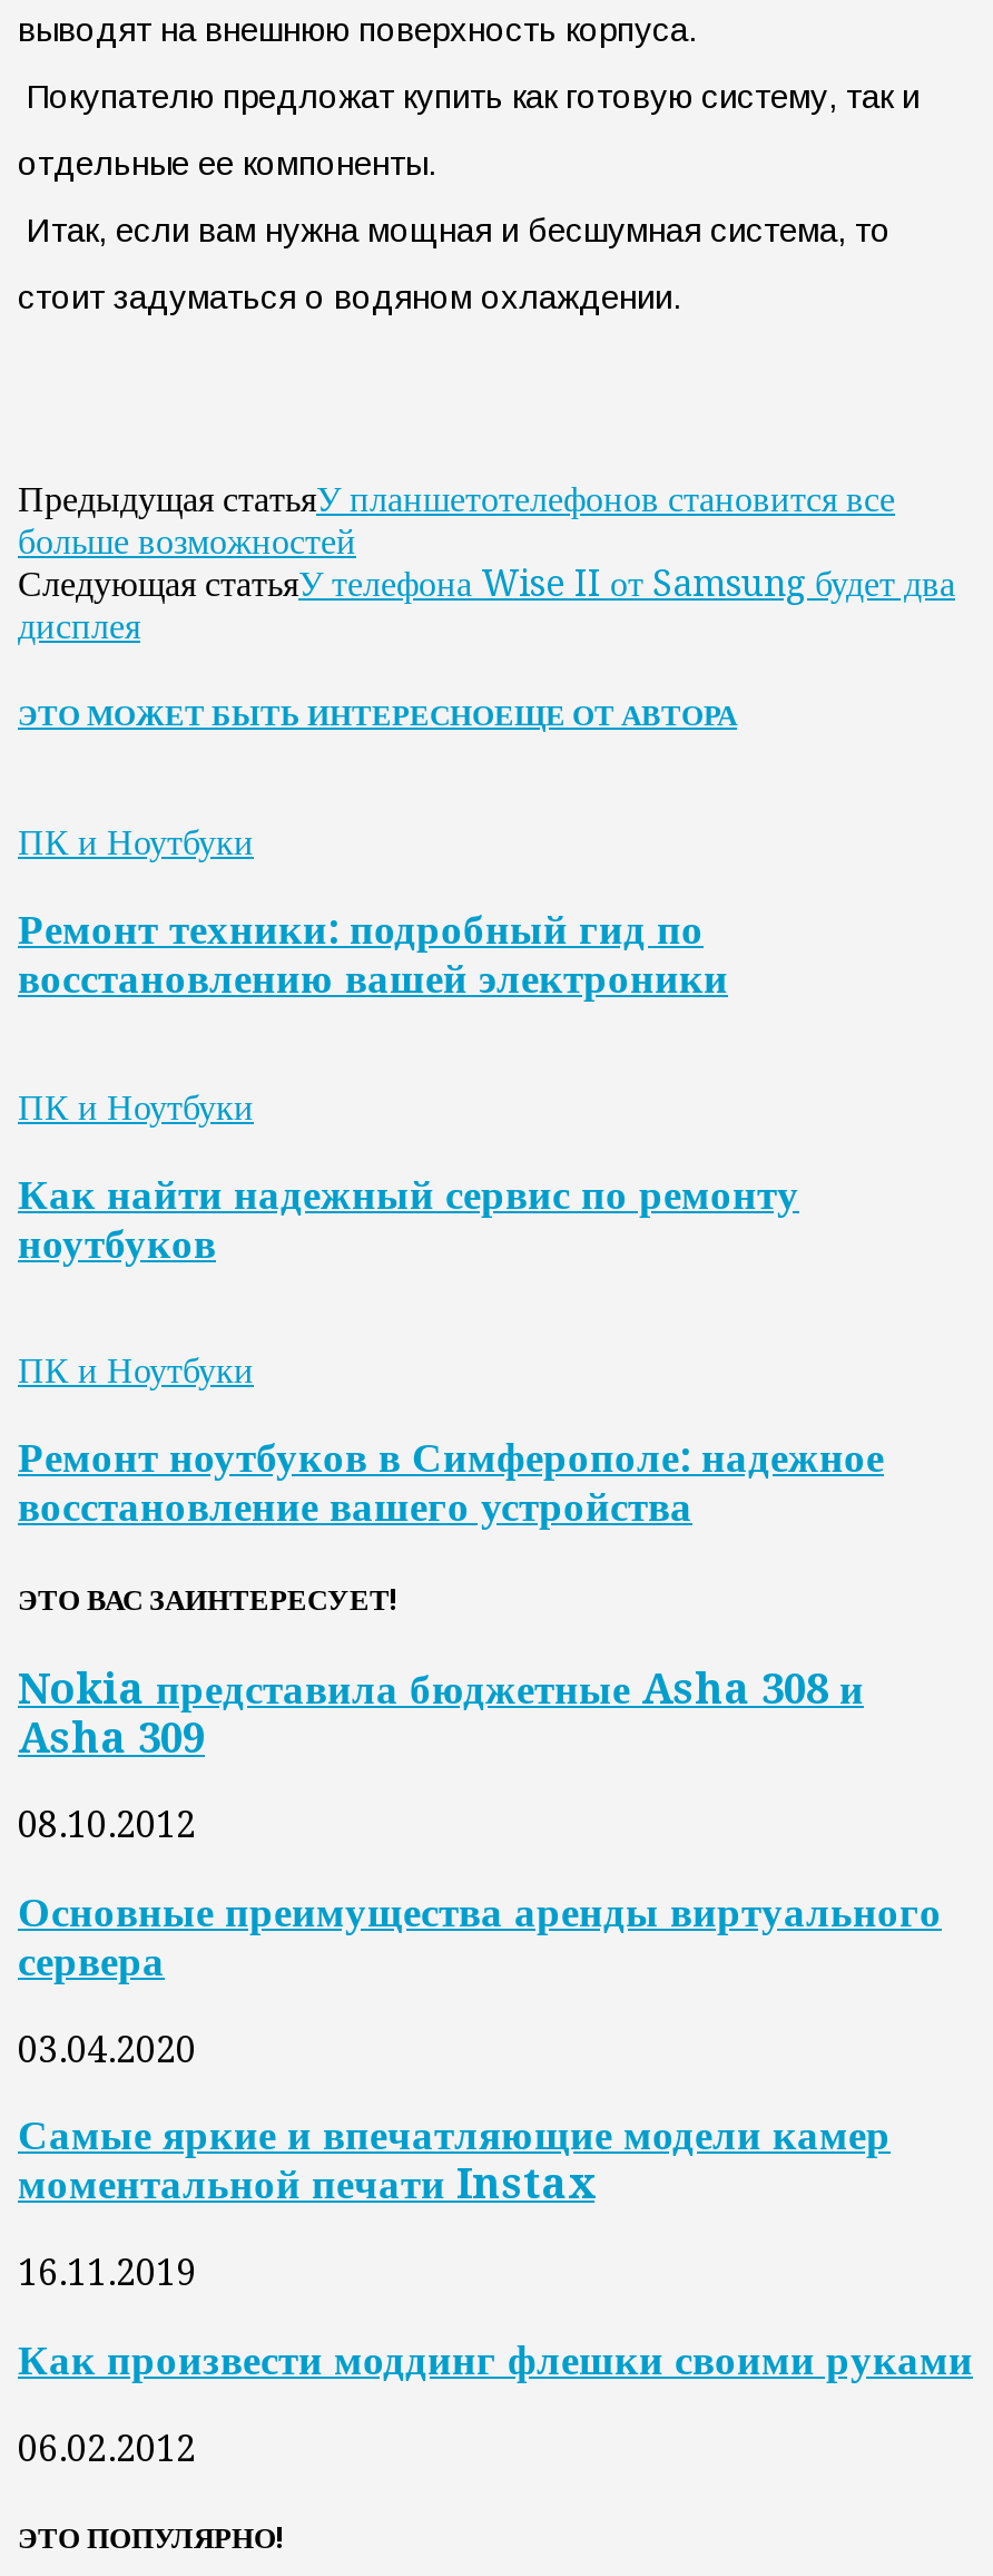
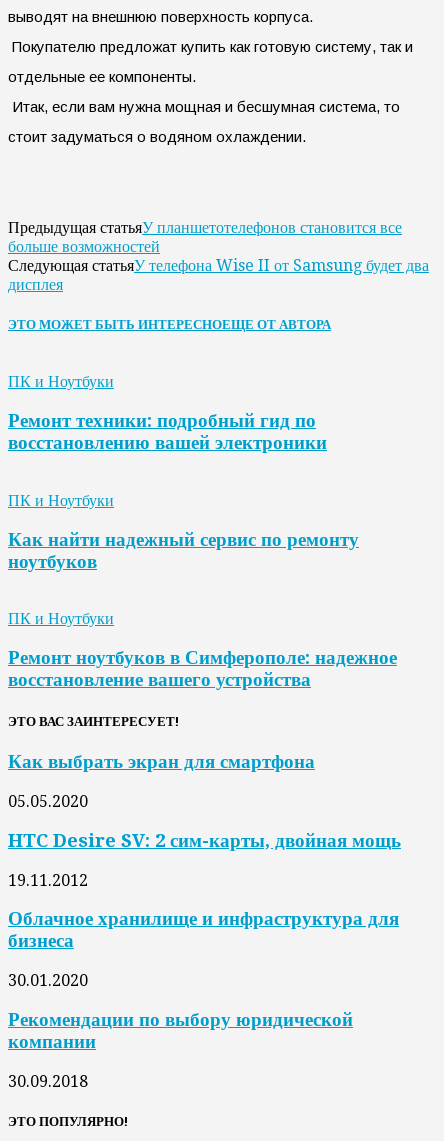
- Nokia представила бюджетные Asha 308 и
- Asha 309
+ Как выбрать экран для смартфона

- 08.10.2012
+ 05.05.2020

- Основные преимущества аренды виртуального
- сервера
+ HTC Desire SV: 2 сим-карты, двойная мощь

- 03.04.2020
+ 19.11.2012

- Самые яркие и впечатляющие модели камер
- моментальной печати Instax
+ Облачное хранилище и инфраструктура для
+ бизнеса

- 16.11.2019
+ 30.01.2020

- Как произвести моддинг флешки своими руками
+ Рекомендации по выбору юридической
+ компании

- 06.02.2012
+ 30.09.2018
